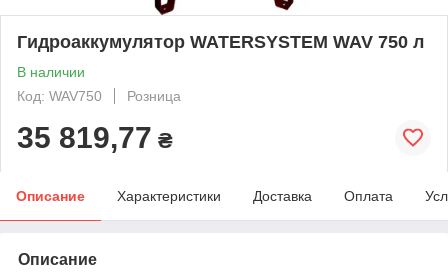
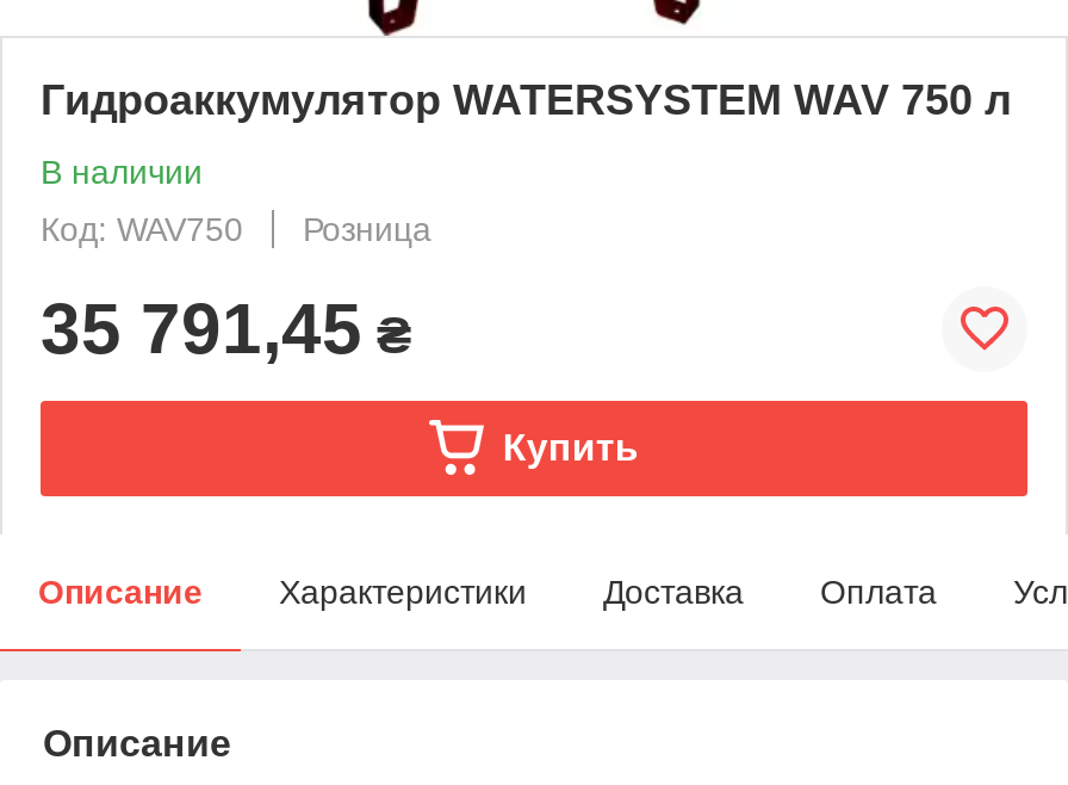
- 35 819,77 ₴
+ 35 791,45 ₴
+ Купить
